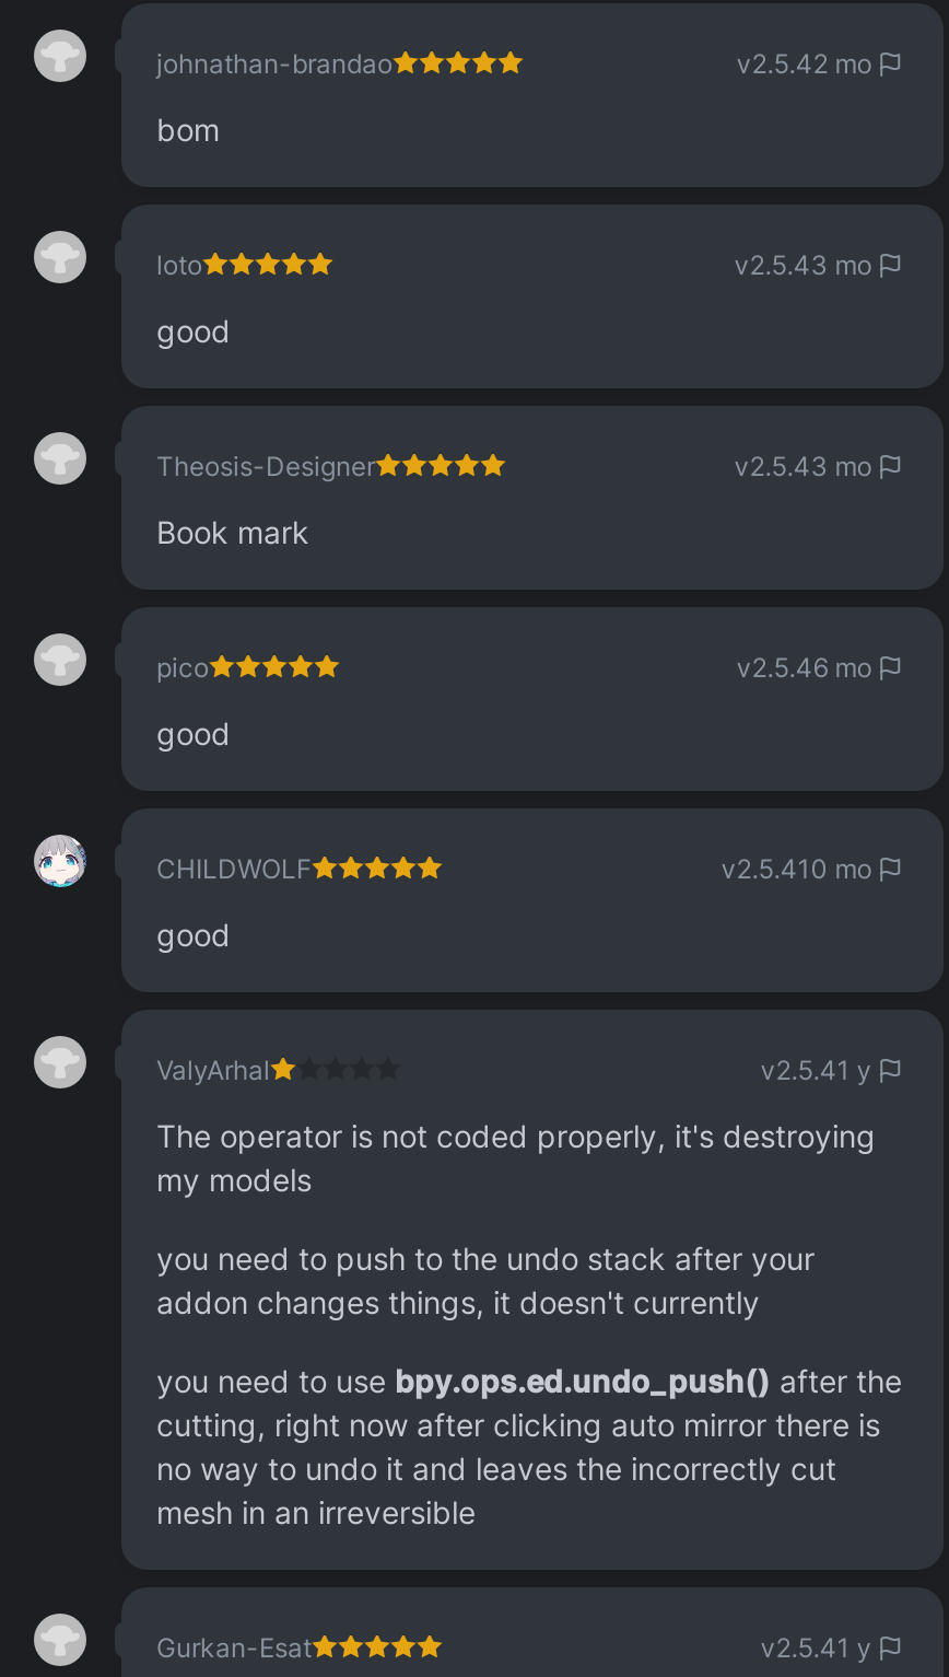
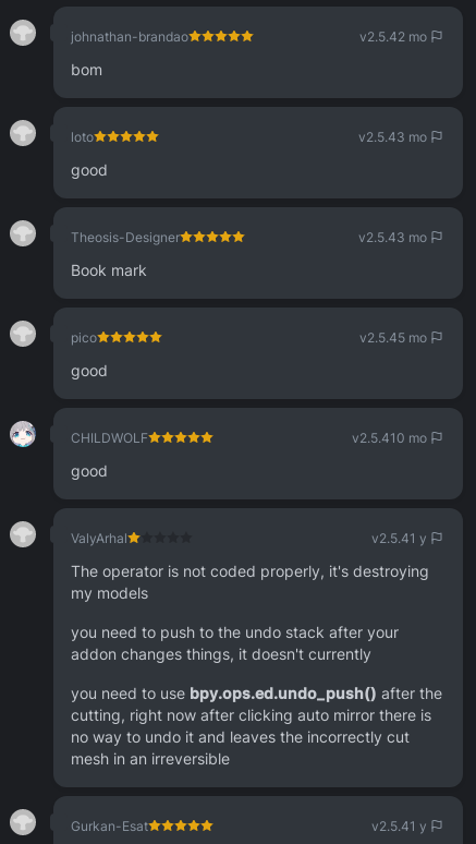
- v2.5.46 mo
+ v2.5.45 mo
